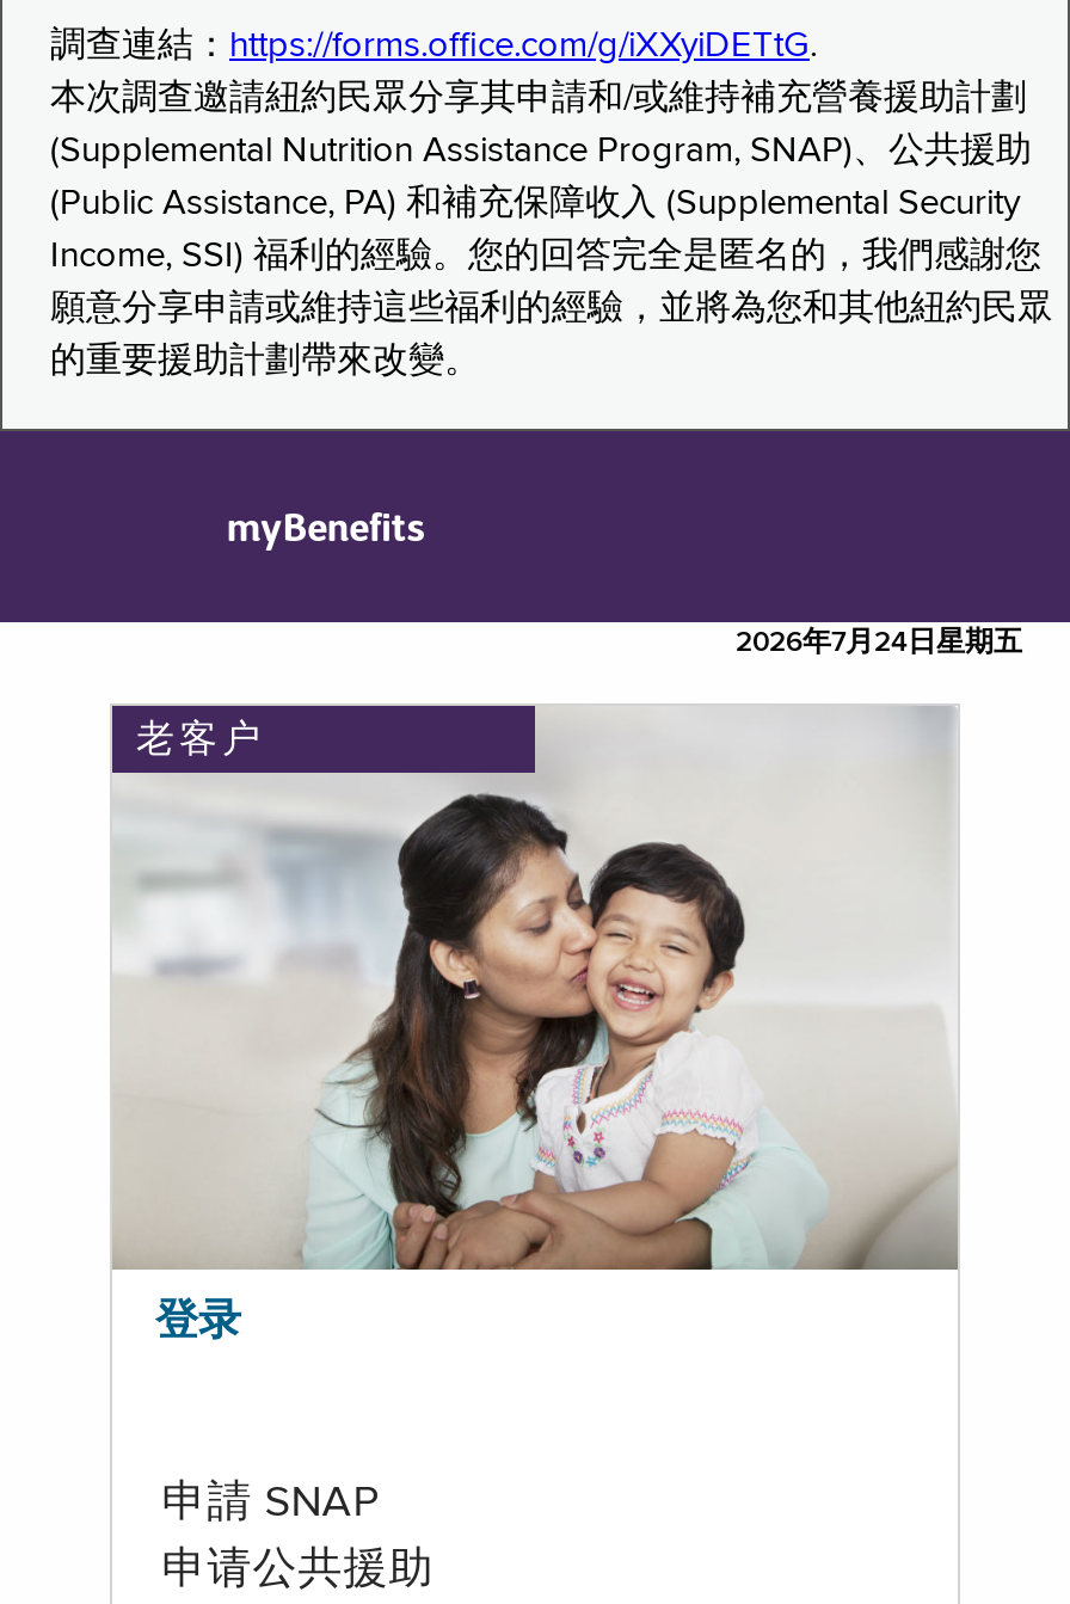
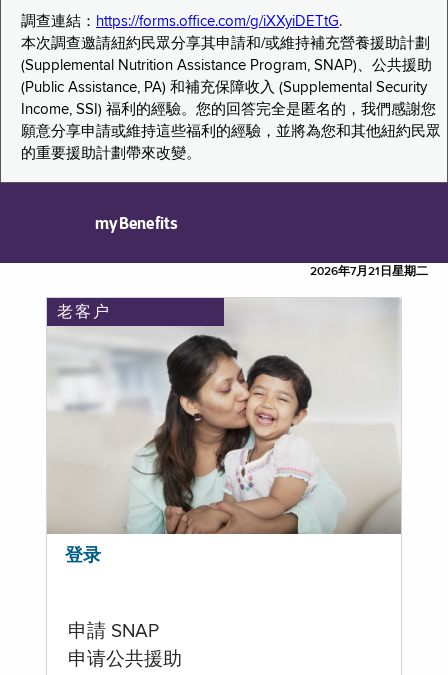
- 2026年7月24日星期五
+ 2026年7月21日星期二
